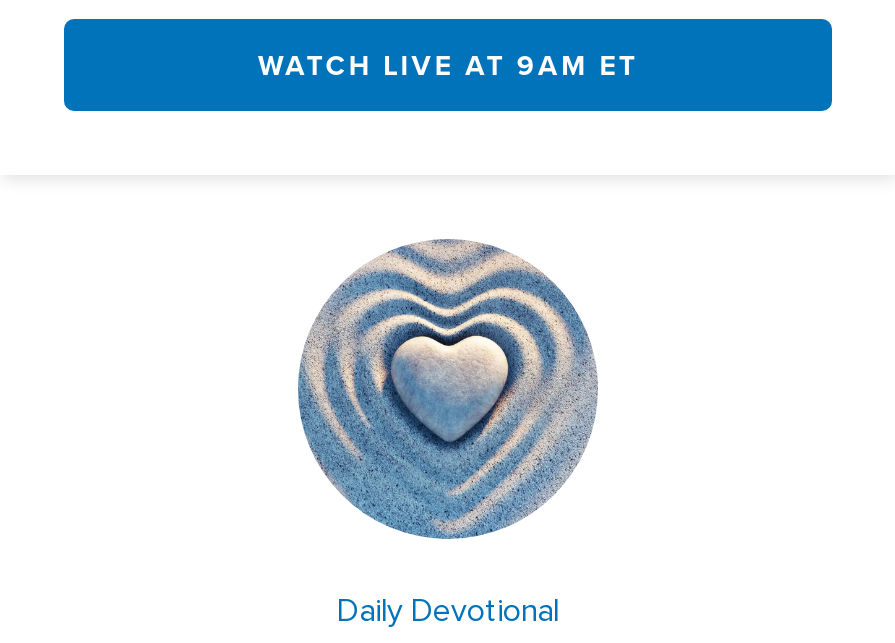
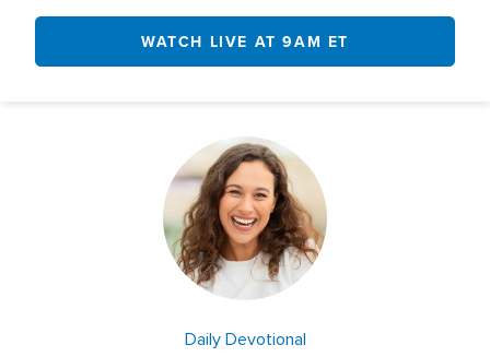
- [image]
+ [image]
